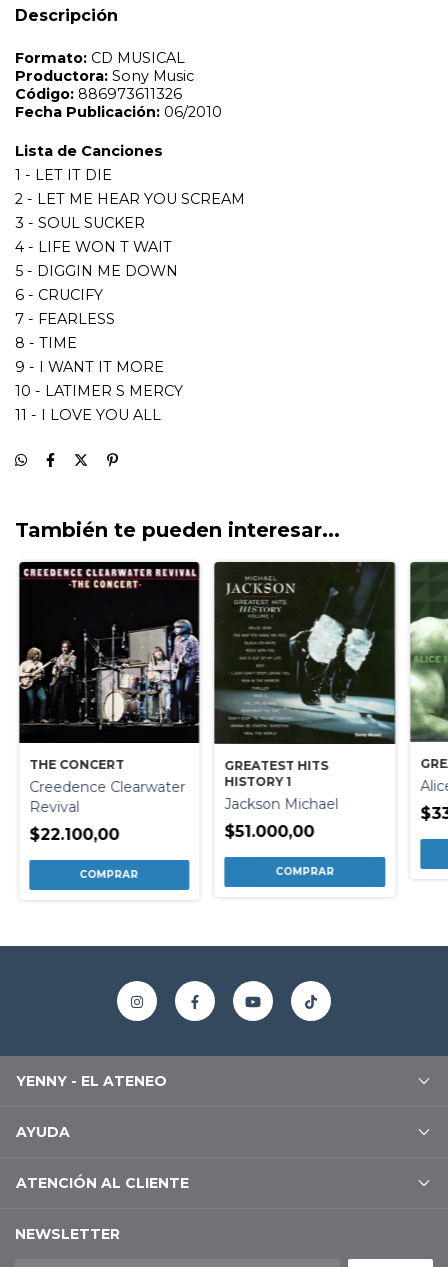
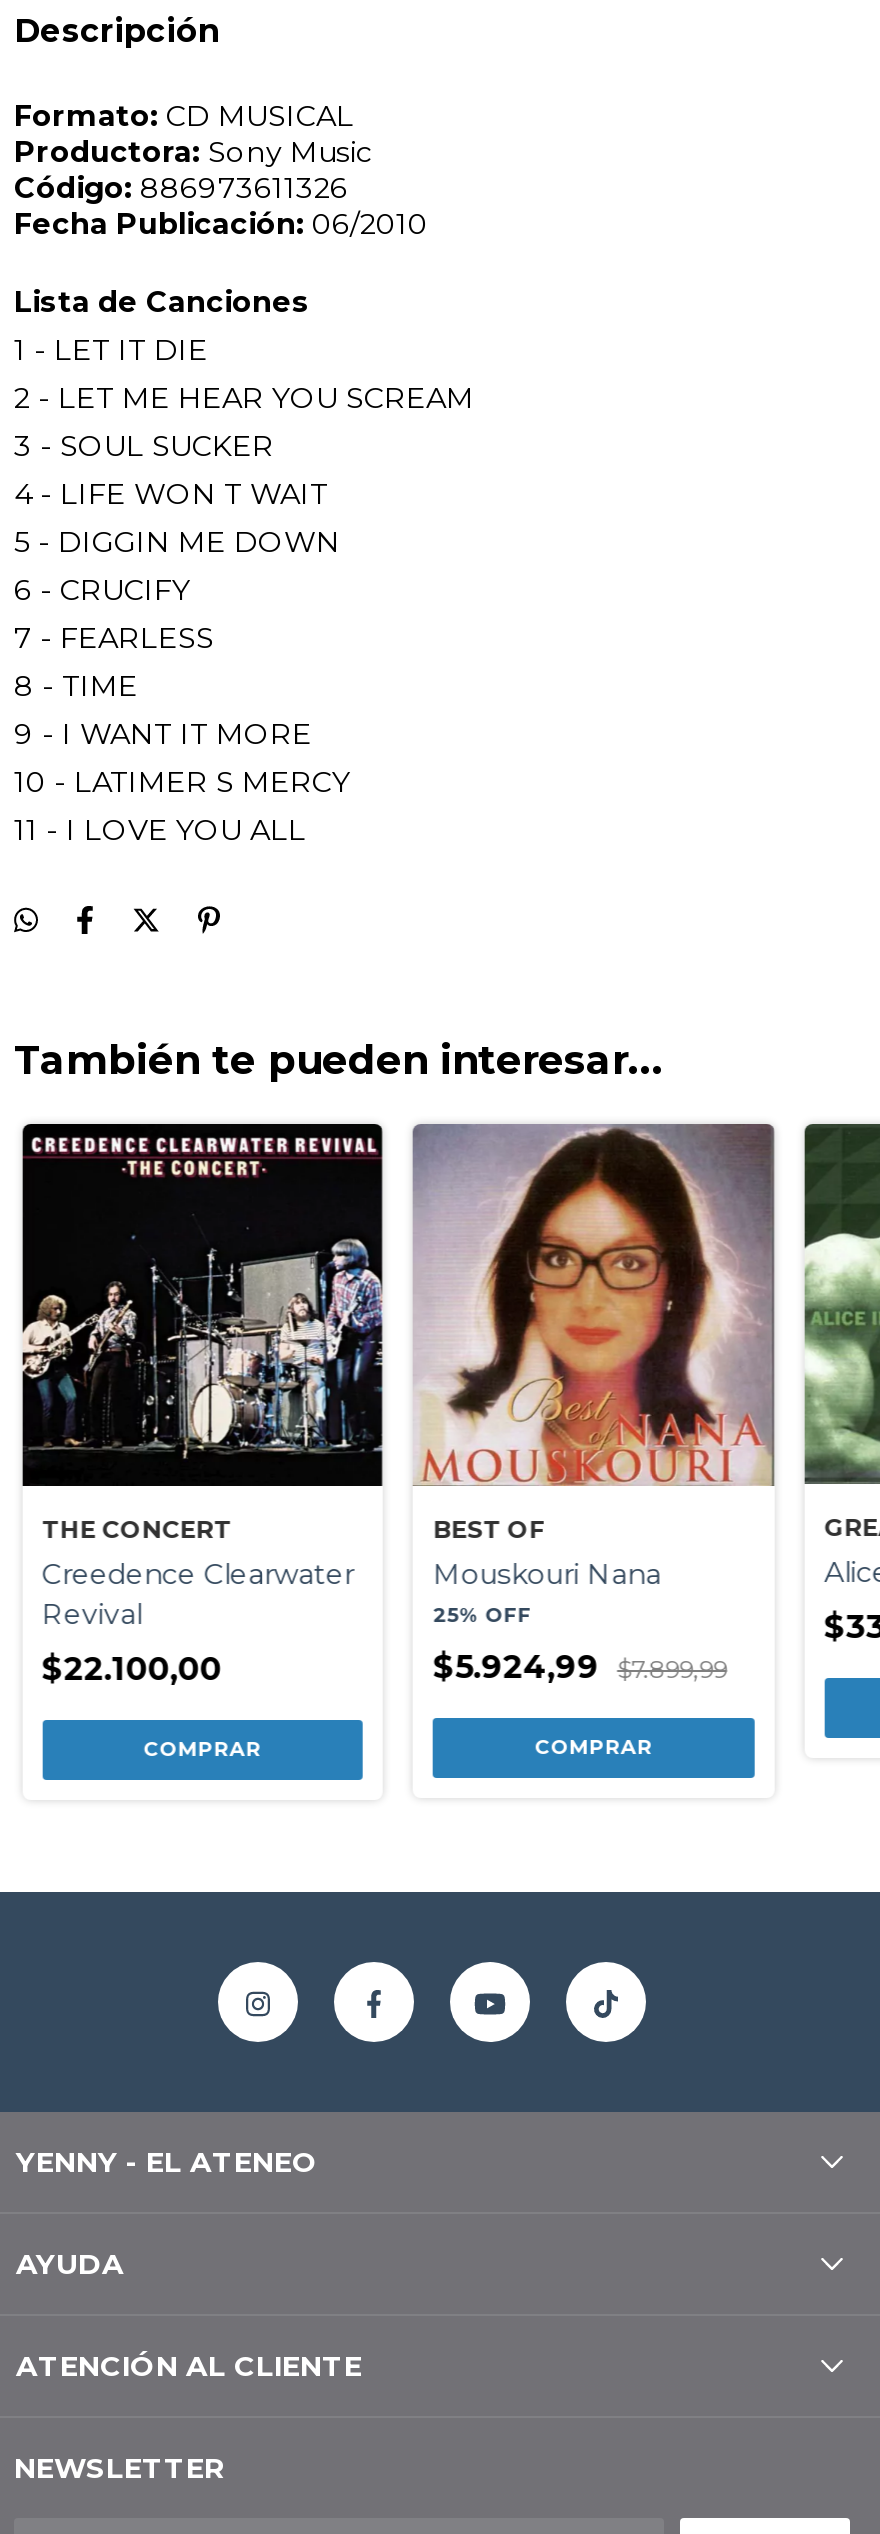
- [image]
- GREATEST HITS
- HISTORY 1
- Jackson Michael
+ [image]
+ BEST OF
+ Mouskouri Nana
+ 25% OFF

- $51.000,00
+ $5.924,99 $7.899,99
